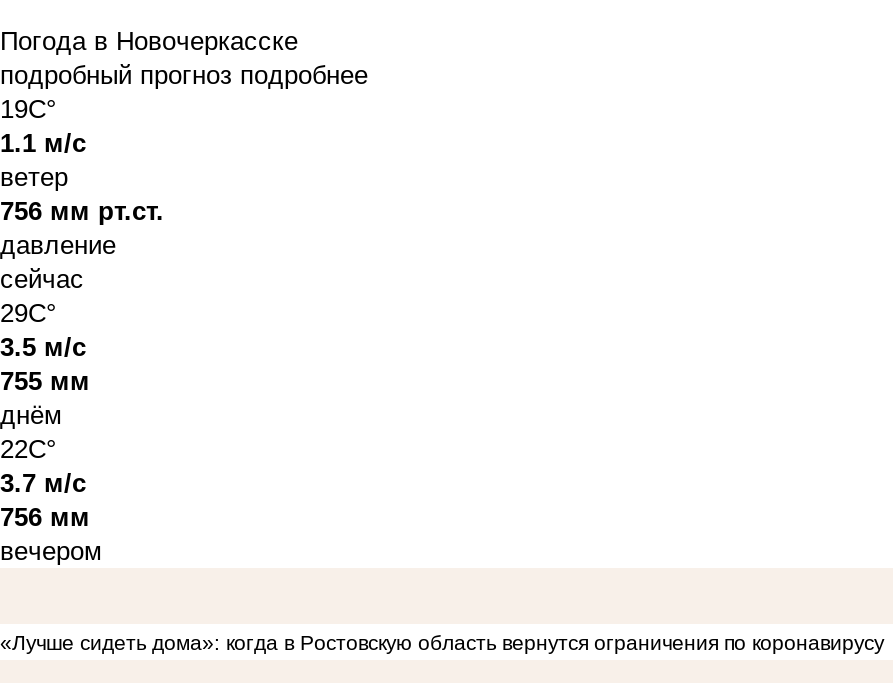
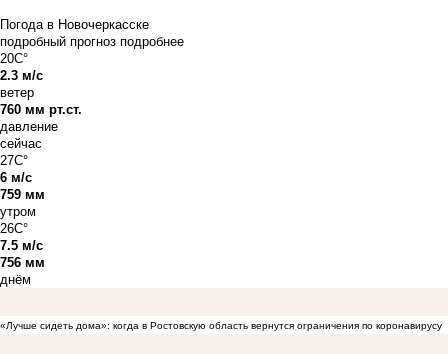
- 19C°
- 1.1 м/с
+ 20C°
+ 2.3 м/с

- 756 мм рт.ст.
+ 760 мм рт.ст.

- 29C°
- 3.5 м/с
- 755 мм
- днём
- 22C°
- 3.7 м/с
+ 27C°
+ 6 м/с
+ 759 мм
+ утром
+ 26C°
+ 7.5 м/с

- вечером
+ днём
